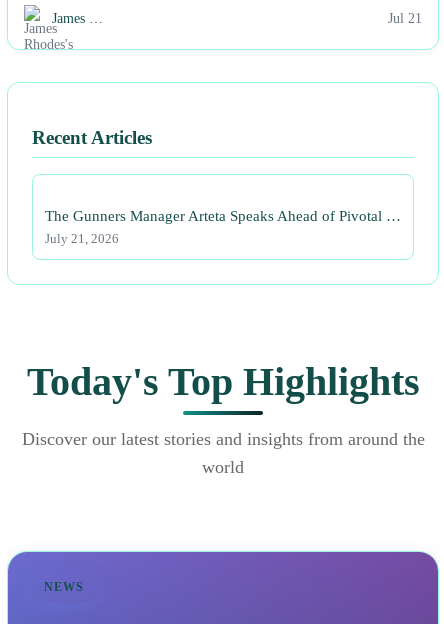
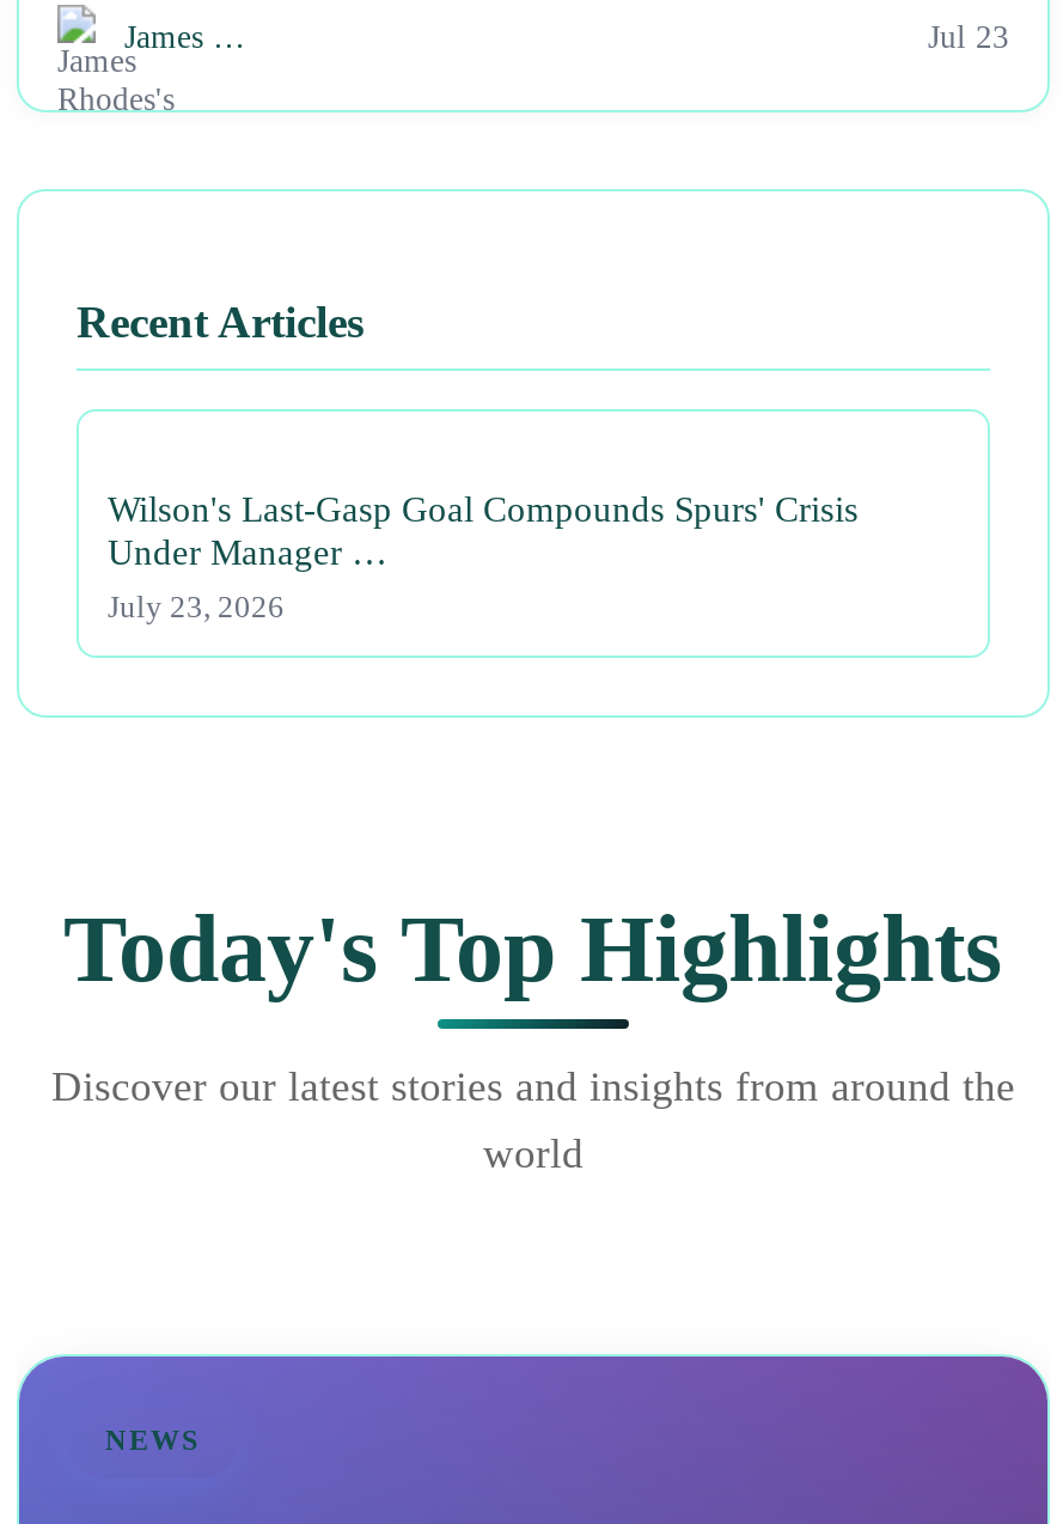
- Jul 21
+ Jul 23

- The Gunners Manager Arteta Speaks Ahead of Pivotal …
+ Wilson's Last-Gasp Goal Compounds Spurs' Crisis
+ Under Manager …

- July 21, 2026
+ July 23, 2026
